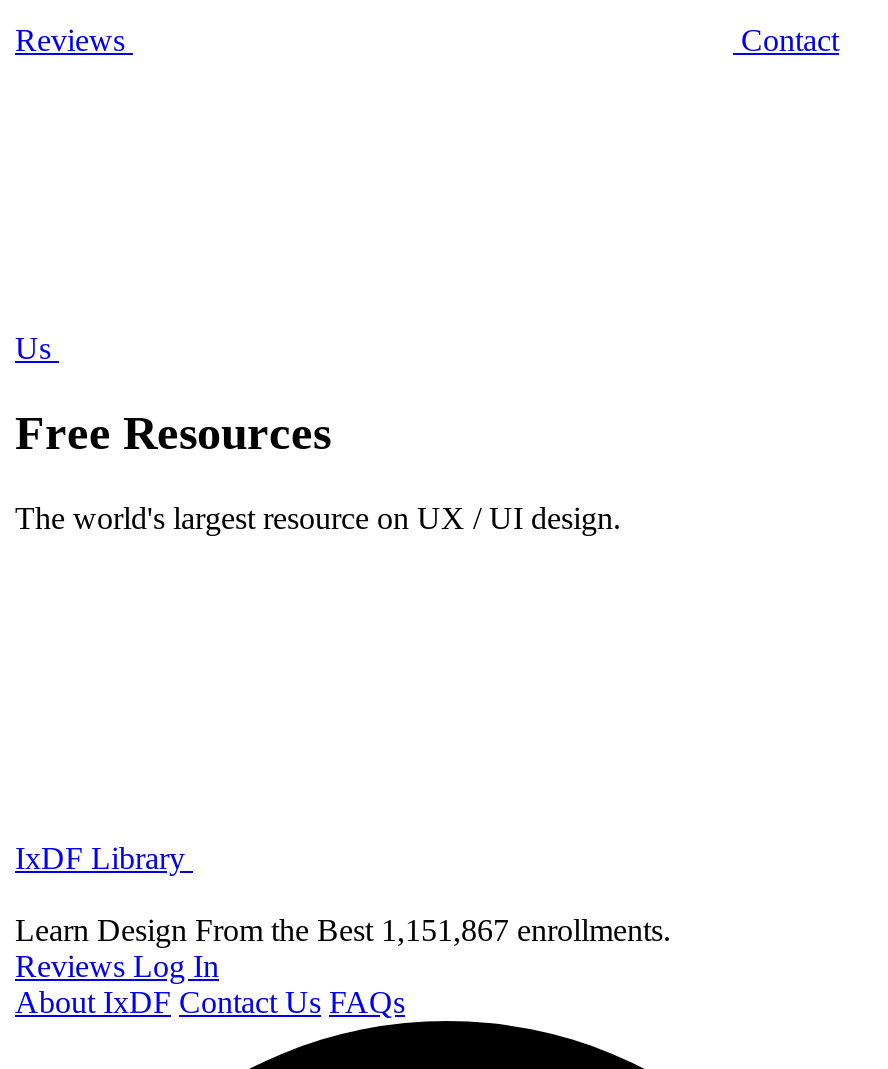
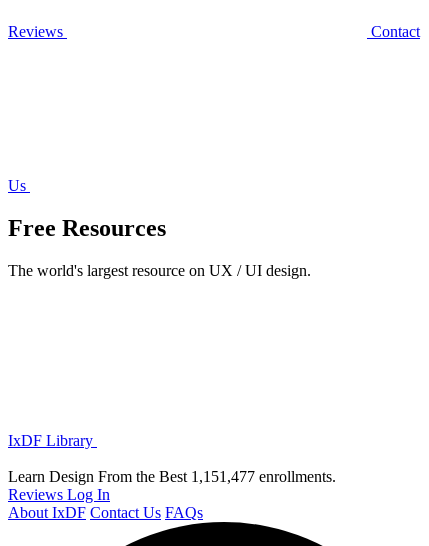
- Learn Design From the Best 1,151,867 enrollments.
+ Learn Design From the Best 1,151,477 enrollments.
